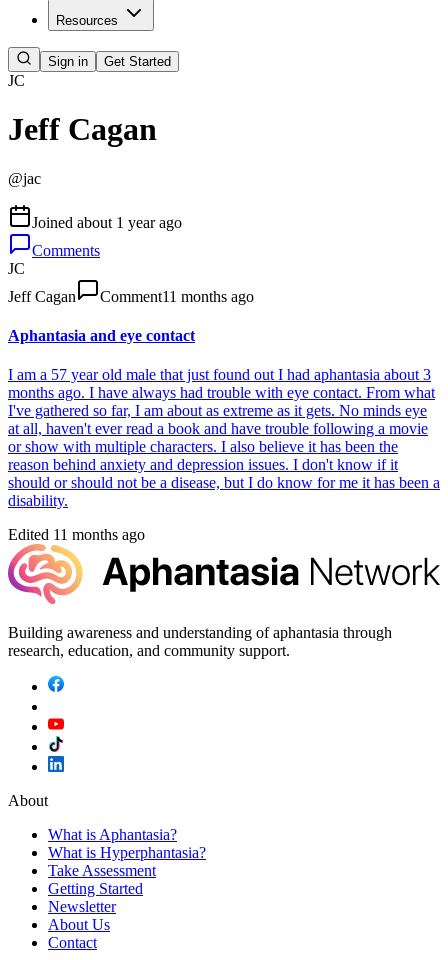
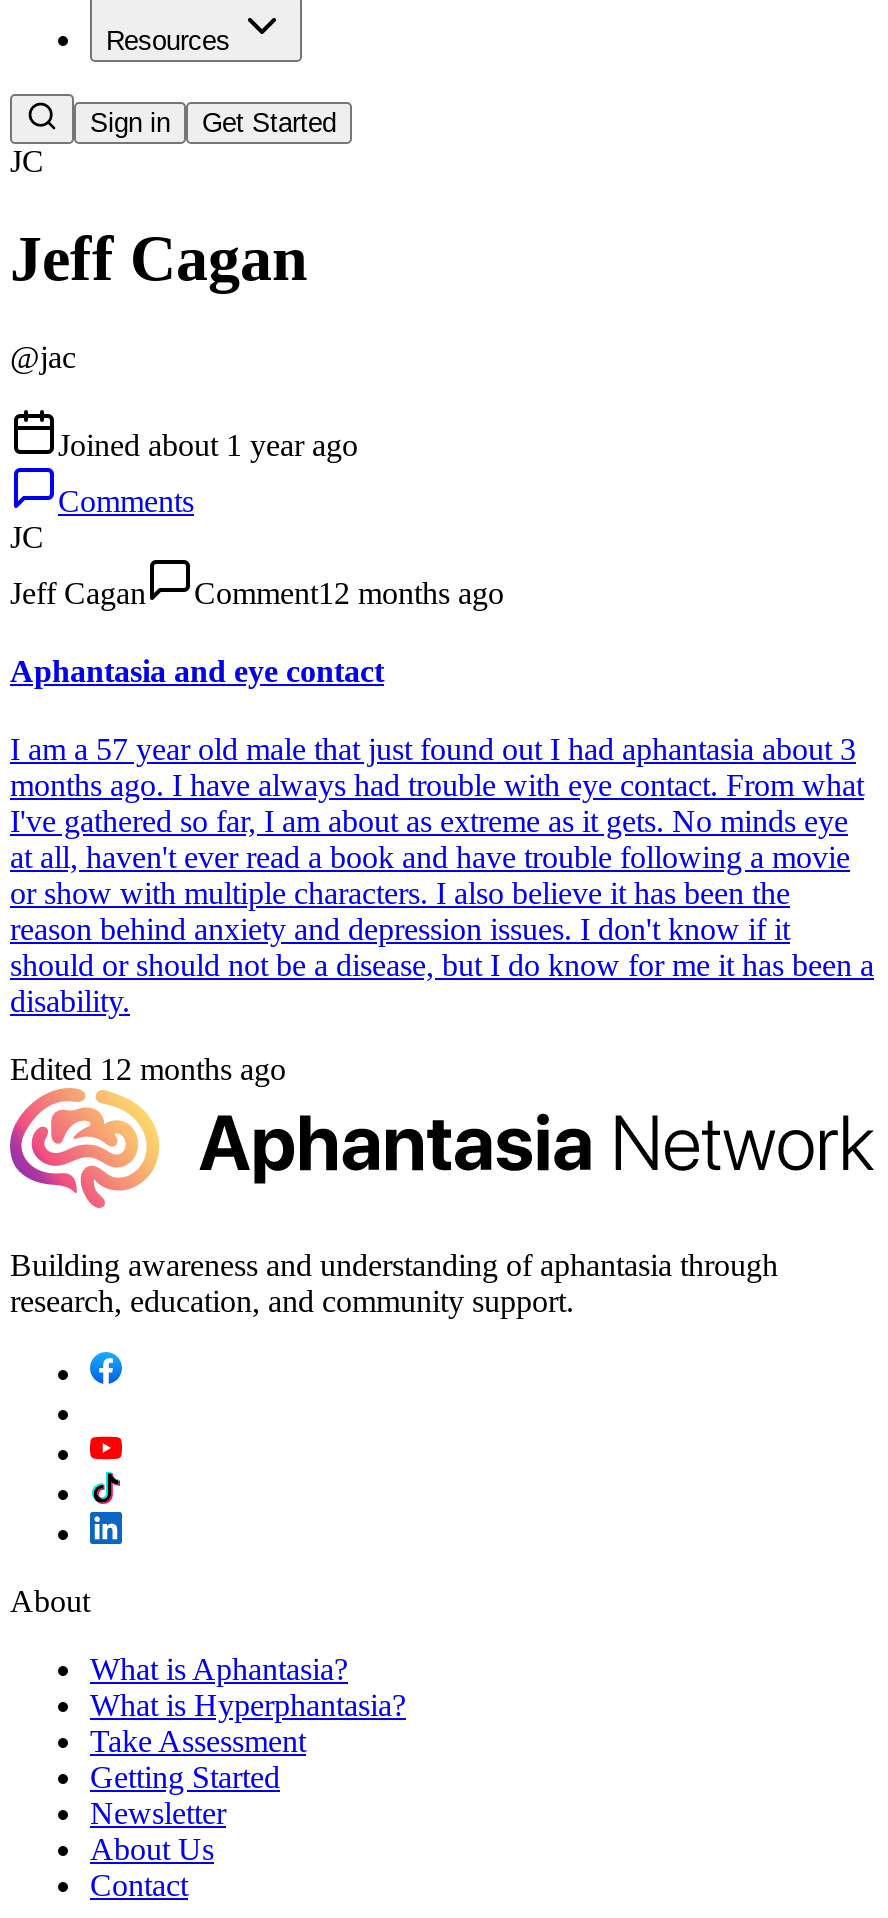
- Comment11 months ago
+ Comment12 months ago

- Edited 11 months ago
+ Edited 12 months ago
